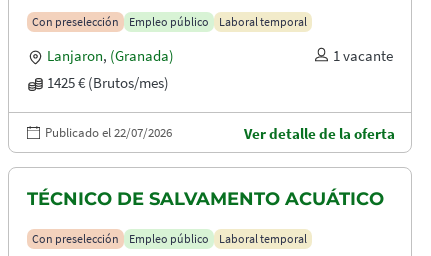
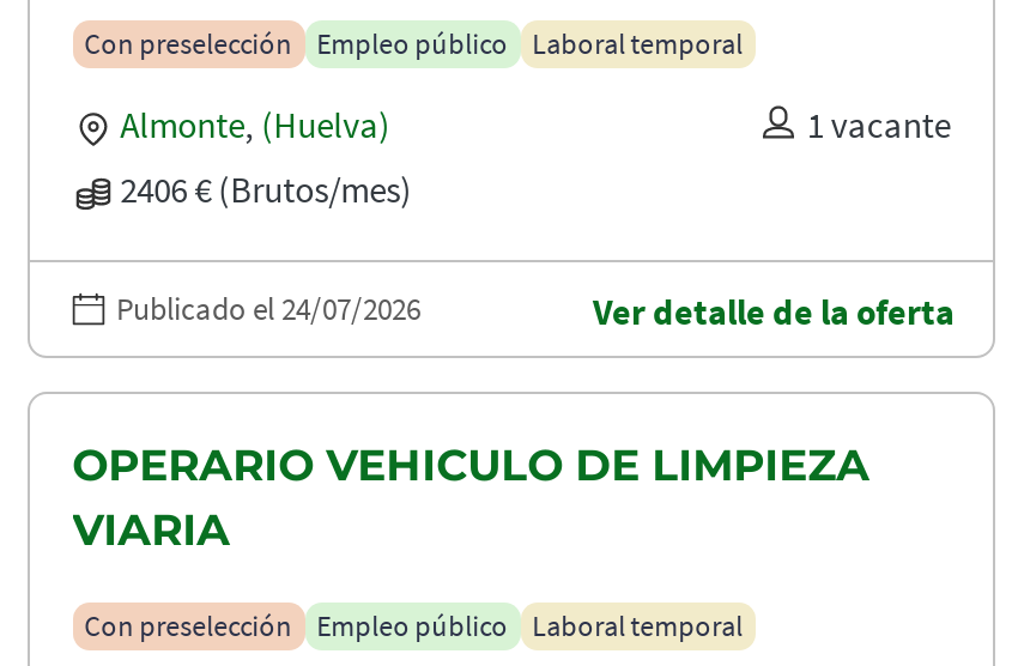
- Lanjaron, (Granada)
+ Almonte, (Huelva)

- 1425 € (Brutos/mes)
+ 2406 € (Brutos/mes)

- Publicado el 22/07/2026
+ Publicado el 24/07/2026

- TÉCNICO DE SALVAMENTO ACUÁTICO
+ OPERARIO VEHICULO DE LIMPIEZA
+ VIARIA
